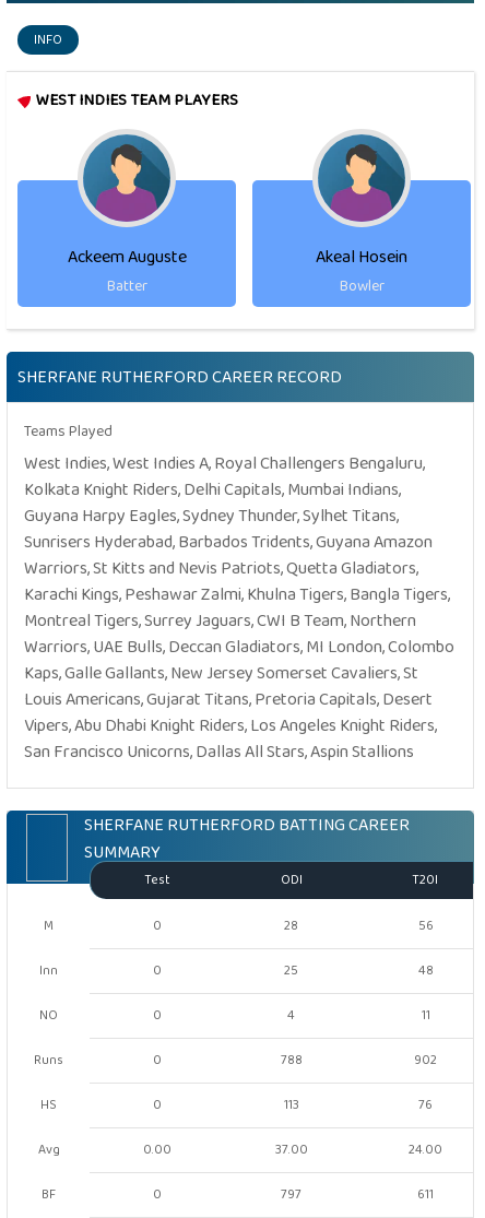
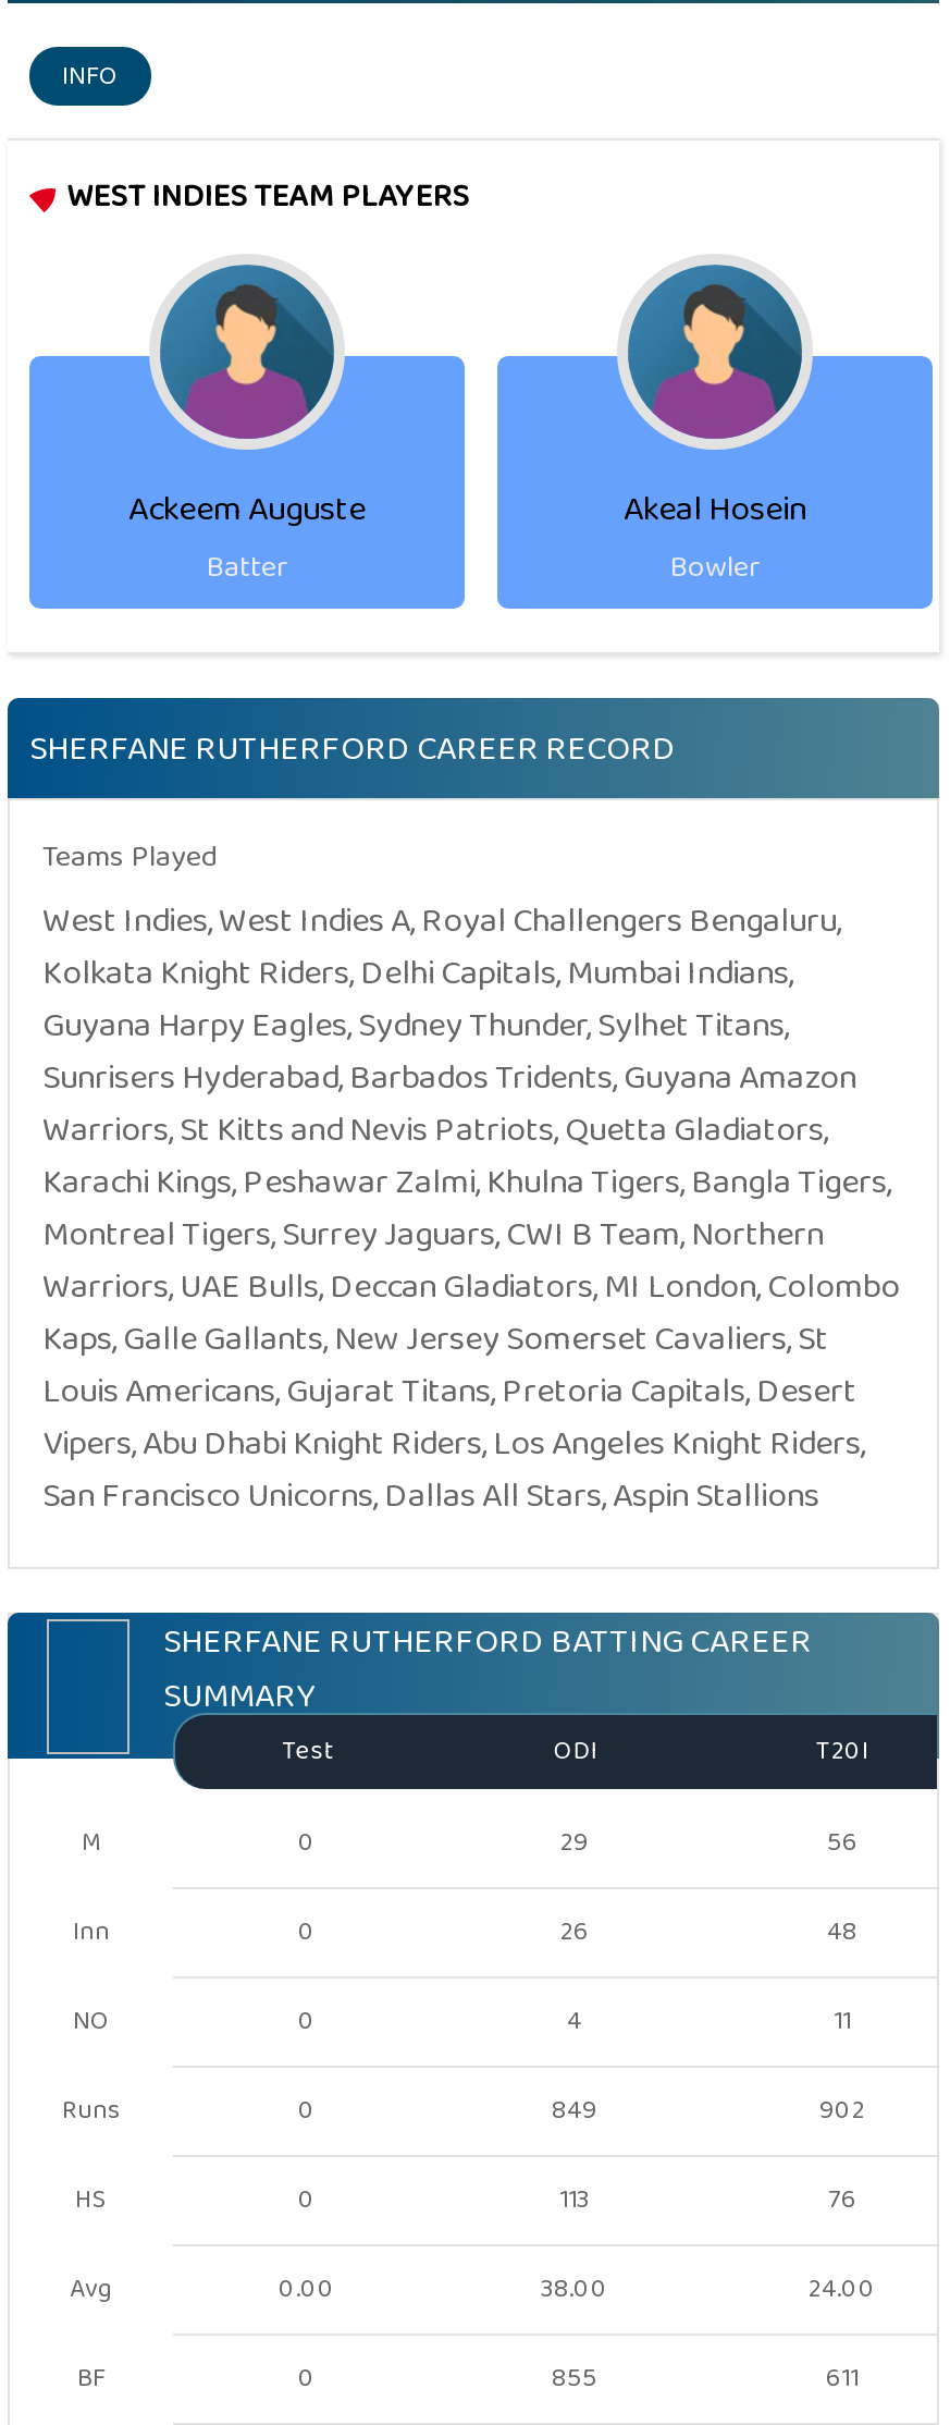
- 28
+ 29

- 25
+ 26

- 788
+ 849

- 37.00
+ 38.00

- 797
+ 855
